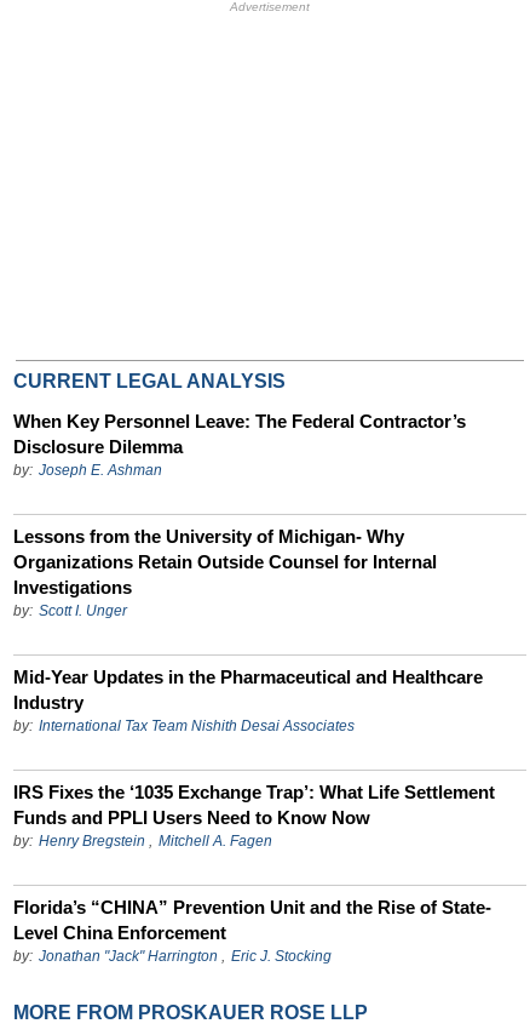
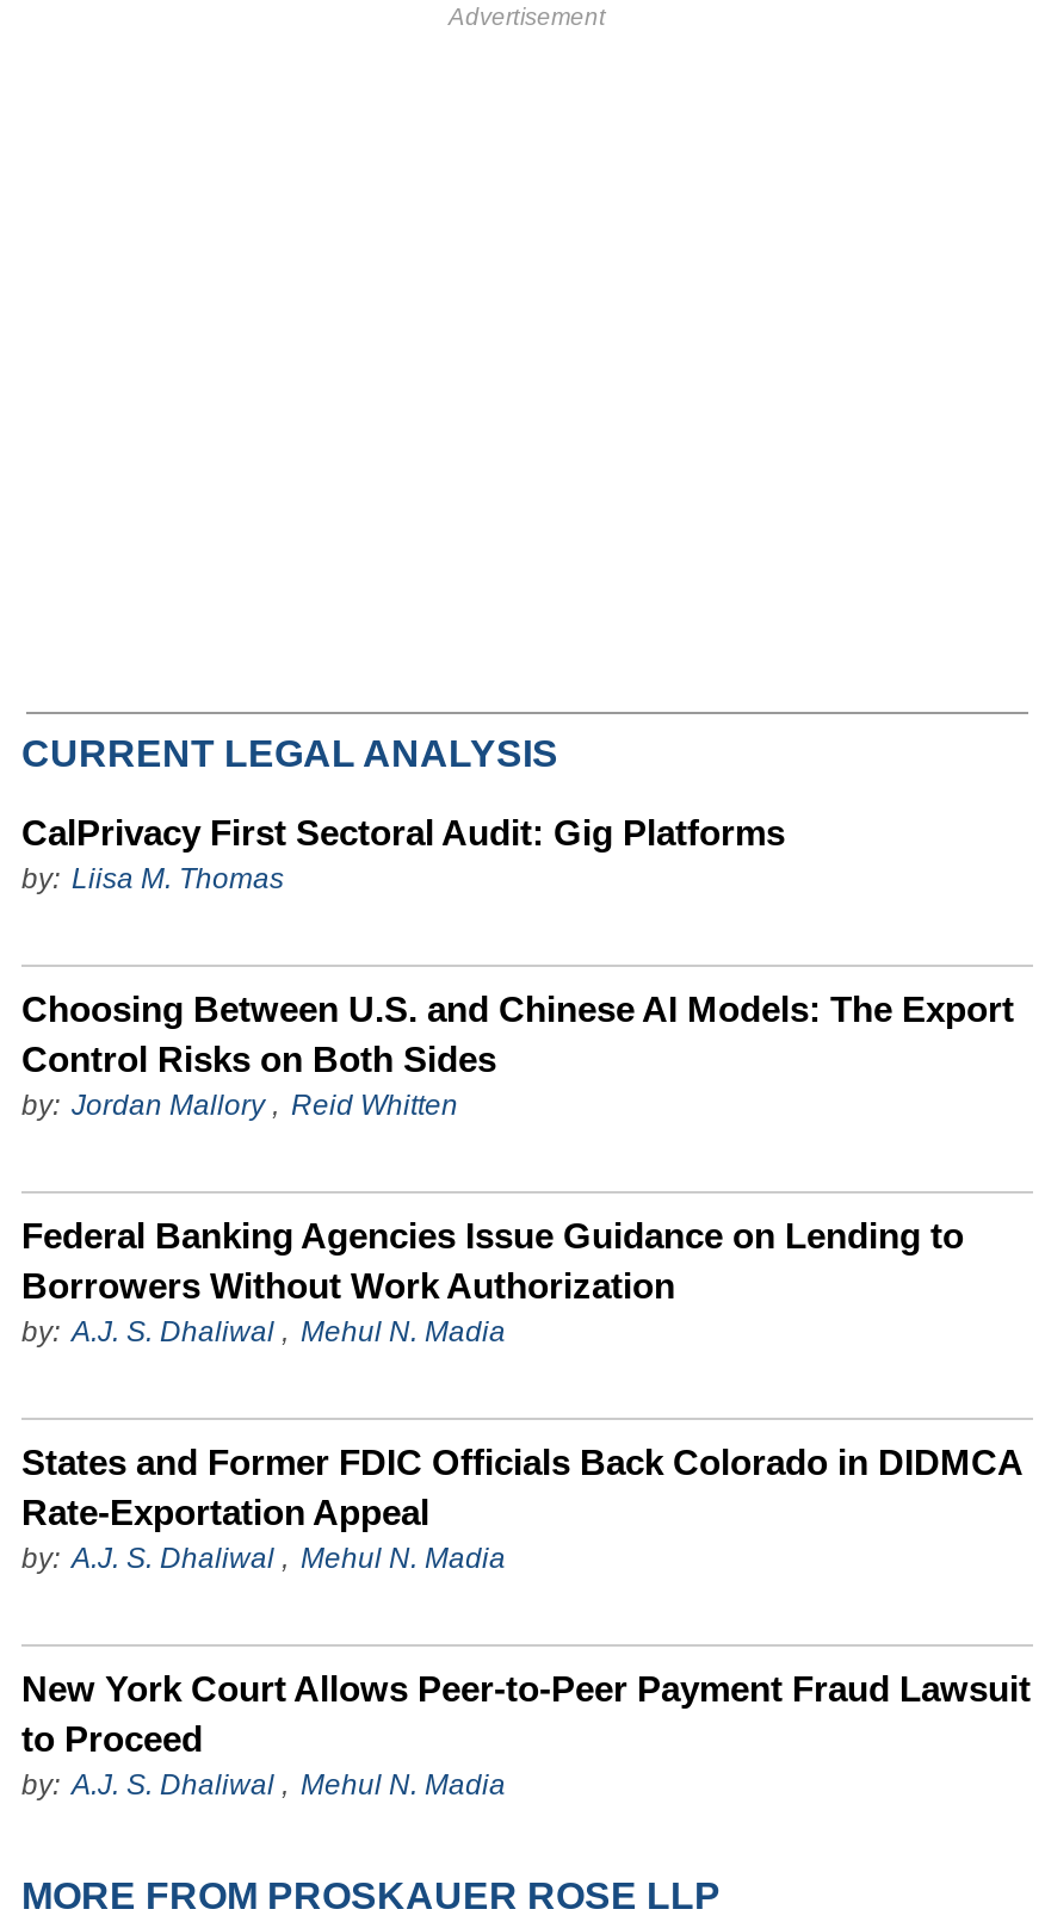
- When Key Personnel Leave: The Federal Contractor’s
- Disclosure Dilemma
- by: Joseph E. Ashman
+ CalPrivacy First Sectoral Audit: Gig Platforms
+ by: Liisa M. Thomas

- Lessons from the University of Michigan- Why
- Organizations Retain Outside Counsel for Internal
- Investigations
- by: Scott I. Unger
+ Choosing Between U.S. and Chinese AI Models: The Export
+ Control Risks on Both Sides
+ by: Jordan Mallory, Reid Whitten

- Mid-Year Updates in the Pharmaceutical and Healthcare
- Industry
- by: International Tax Team Nishith Desai Associates
+ Federal Banking Agencies Issue Guidance on Lending to
+ Borrowers Without Work Authorization
+ by: A.J. S. Dhaliwal, Mehul N. Madia

- IRS Fixes the ‘1035 Exchange Trap’: What Life Settlement
- Funds and PPLI Users Need to Know Now
- by: Henry Bregstein, Mitchell A. Fagen
+ States and Former FDIC Officials Back Colorado in DIDMCA
+ Rate-Exportation Appeal
+ by: A.J. S. Dhaliwal, Mehul N. Madia

- Florida’s “CHINA” Prevention Unit and the Rise of State-
- Level China Enforcement
- by: Jonathan "Jack" Harrington, Eric J. Stocking
+ New York Court Allows Peer-to-Peer Payment Fraud Lawsuit
+ to Proceed
+ by: A.J. S. Dhaliwal, Mehul N. Madia
